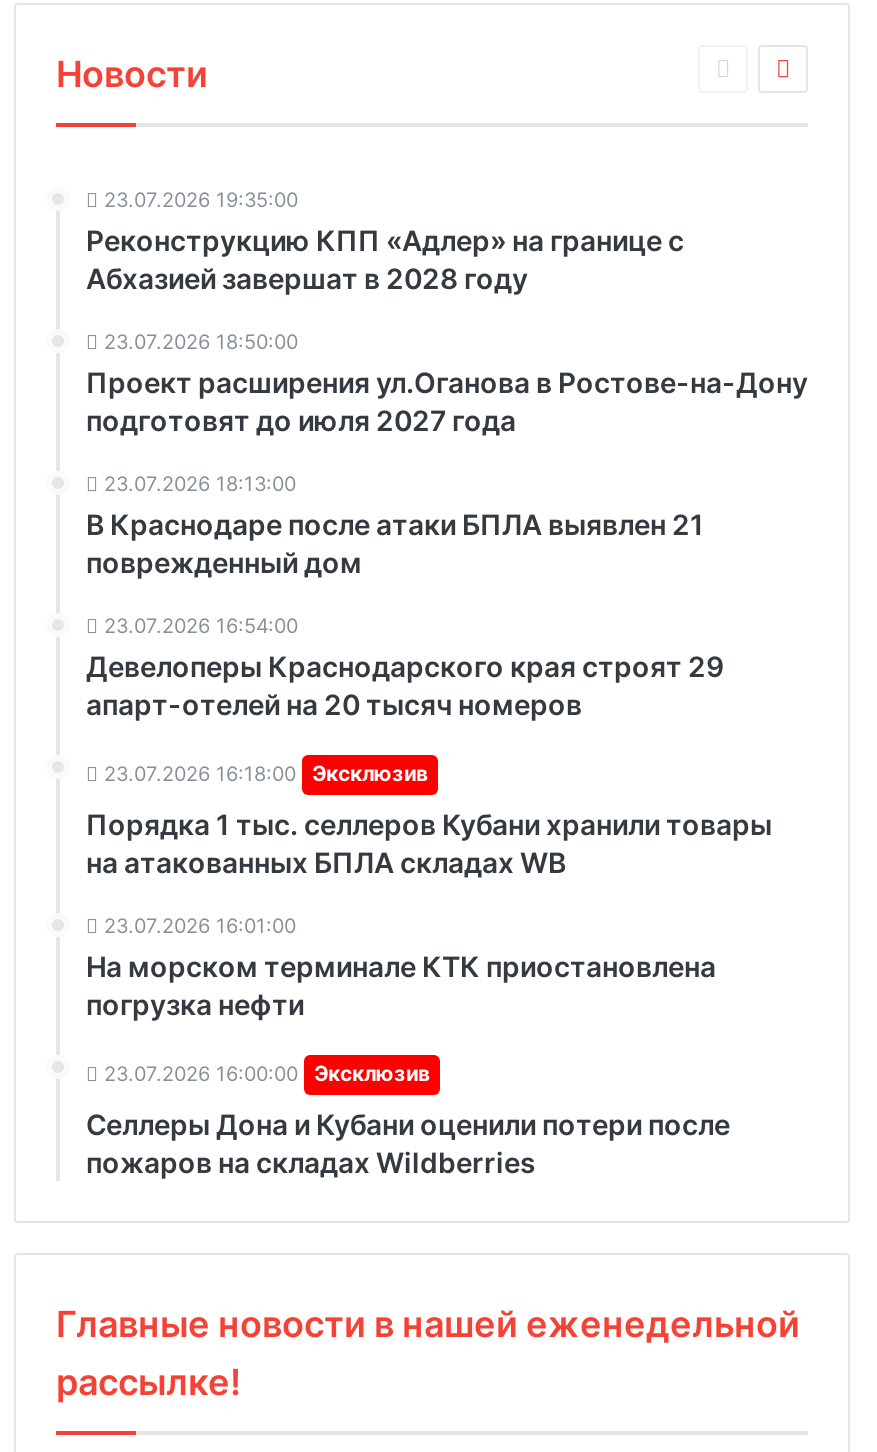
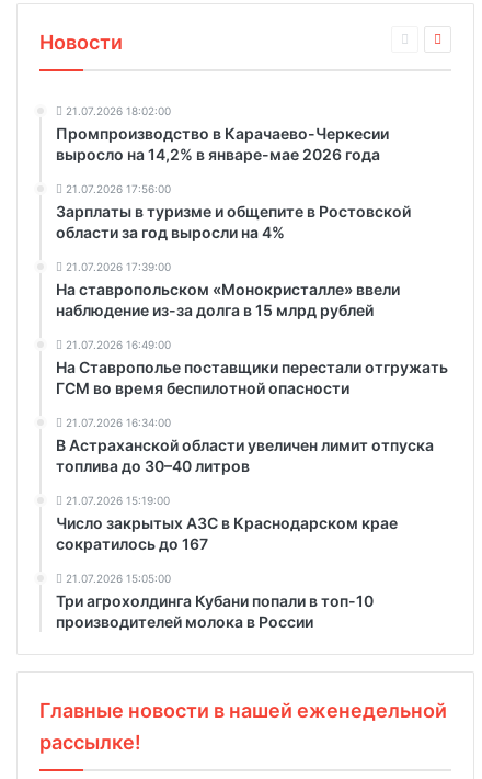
- 23.07.2026 19:35:00
- Реконструкцию КПП «Адлер» на границе с
- Абхазией завершат в 2028 году
- 23.07.2026 18:50:00
- Проект расширения ул.Оганова в Ростове-на-Дону
- подготовят до июля 2027 года
- 23.07.2026 18:13:00
- В Краснодаре после атаки БПЛА выявлен 21
- поврежденный дом
- 23.07.2026 16:54:00
- Девелоперы Краснодарского края строят 29
- апарт-отелей на 20 тысяч номеров
- 23.07.2026 16:18:00
- Эксклюзив
- Порядка 1 тыс. селлеров Кубани хранили товары
- на атакованных БПЛА складах WB
- 23.07.2026 16:01:00
- На морском терминале КТК приостановлена
- погрузка нефти
- 23.07.2026 16:00:00
- Эксклюзив
- Селлеры Дона и Кубани оценили потери после
- пожаров на складах Wildberries
+ 21.07.2026 18:02:00
+ Промпроизводство в Карачаево-Черкесии
+ выросло на 14,2% в январе-мае 2026 года
+ 21.07.2026 17:56:00
+ Зарплаты в туризме и общепите в Ростовской
+ области за год выросли на 4%
+ 21.07.2026 17:39:00
+ На ставропольском «Монокристалле» ввели
+ наблюдение из-за долга в 15 млрд рублей
+ 21.07.2026 16:49:00
+ На Ставрополье поставщики перестали отгружать
+ ГСМ во время беспилотной опасности
+ 21.07.2026 16:34:00
+ В Астраханской области увеличен лимит отпуска
+ топлива до 30–40 литров
+ 21.07.2026 15:19:00
+ Число закрытых АЗС в Краснодарском крае
+ сократилось до 167
+ 21.07.2026 15:05:00
+ Три агрохолдинга Кубани попали в топ-10
+ производителей молока в России
